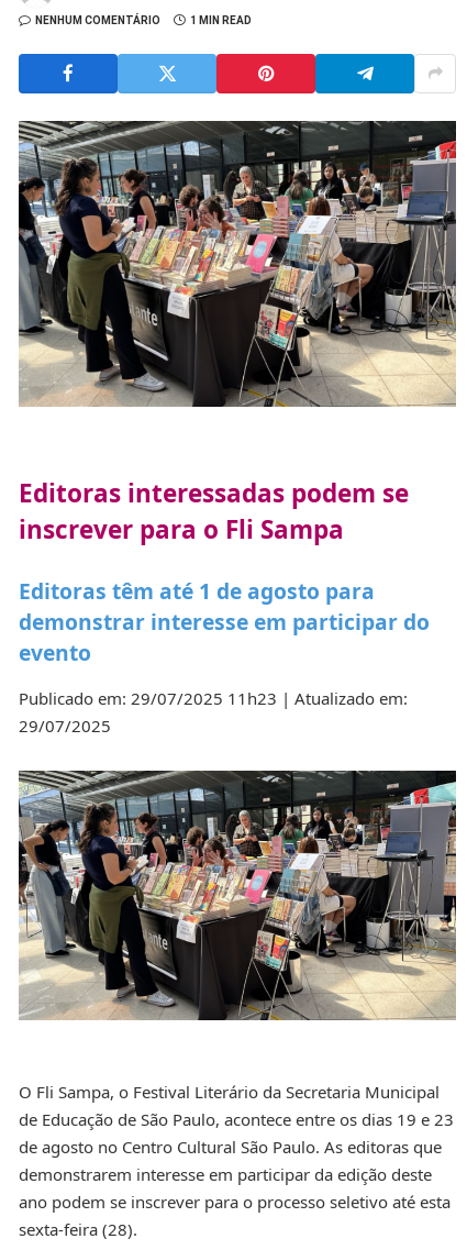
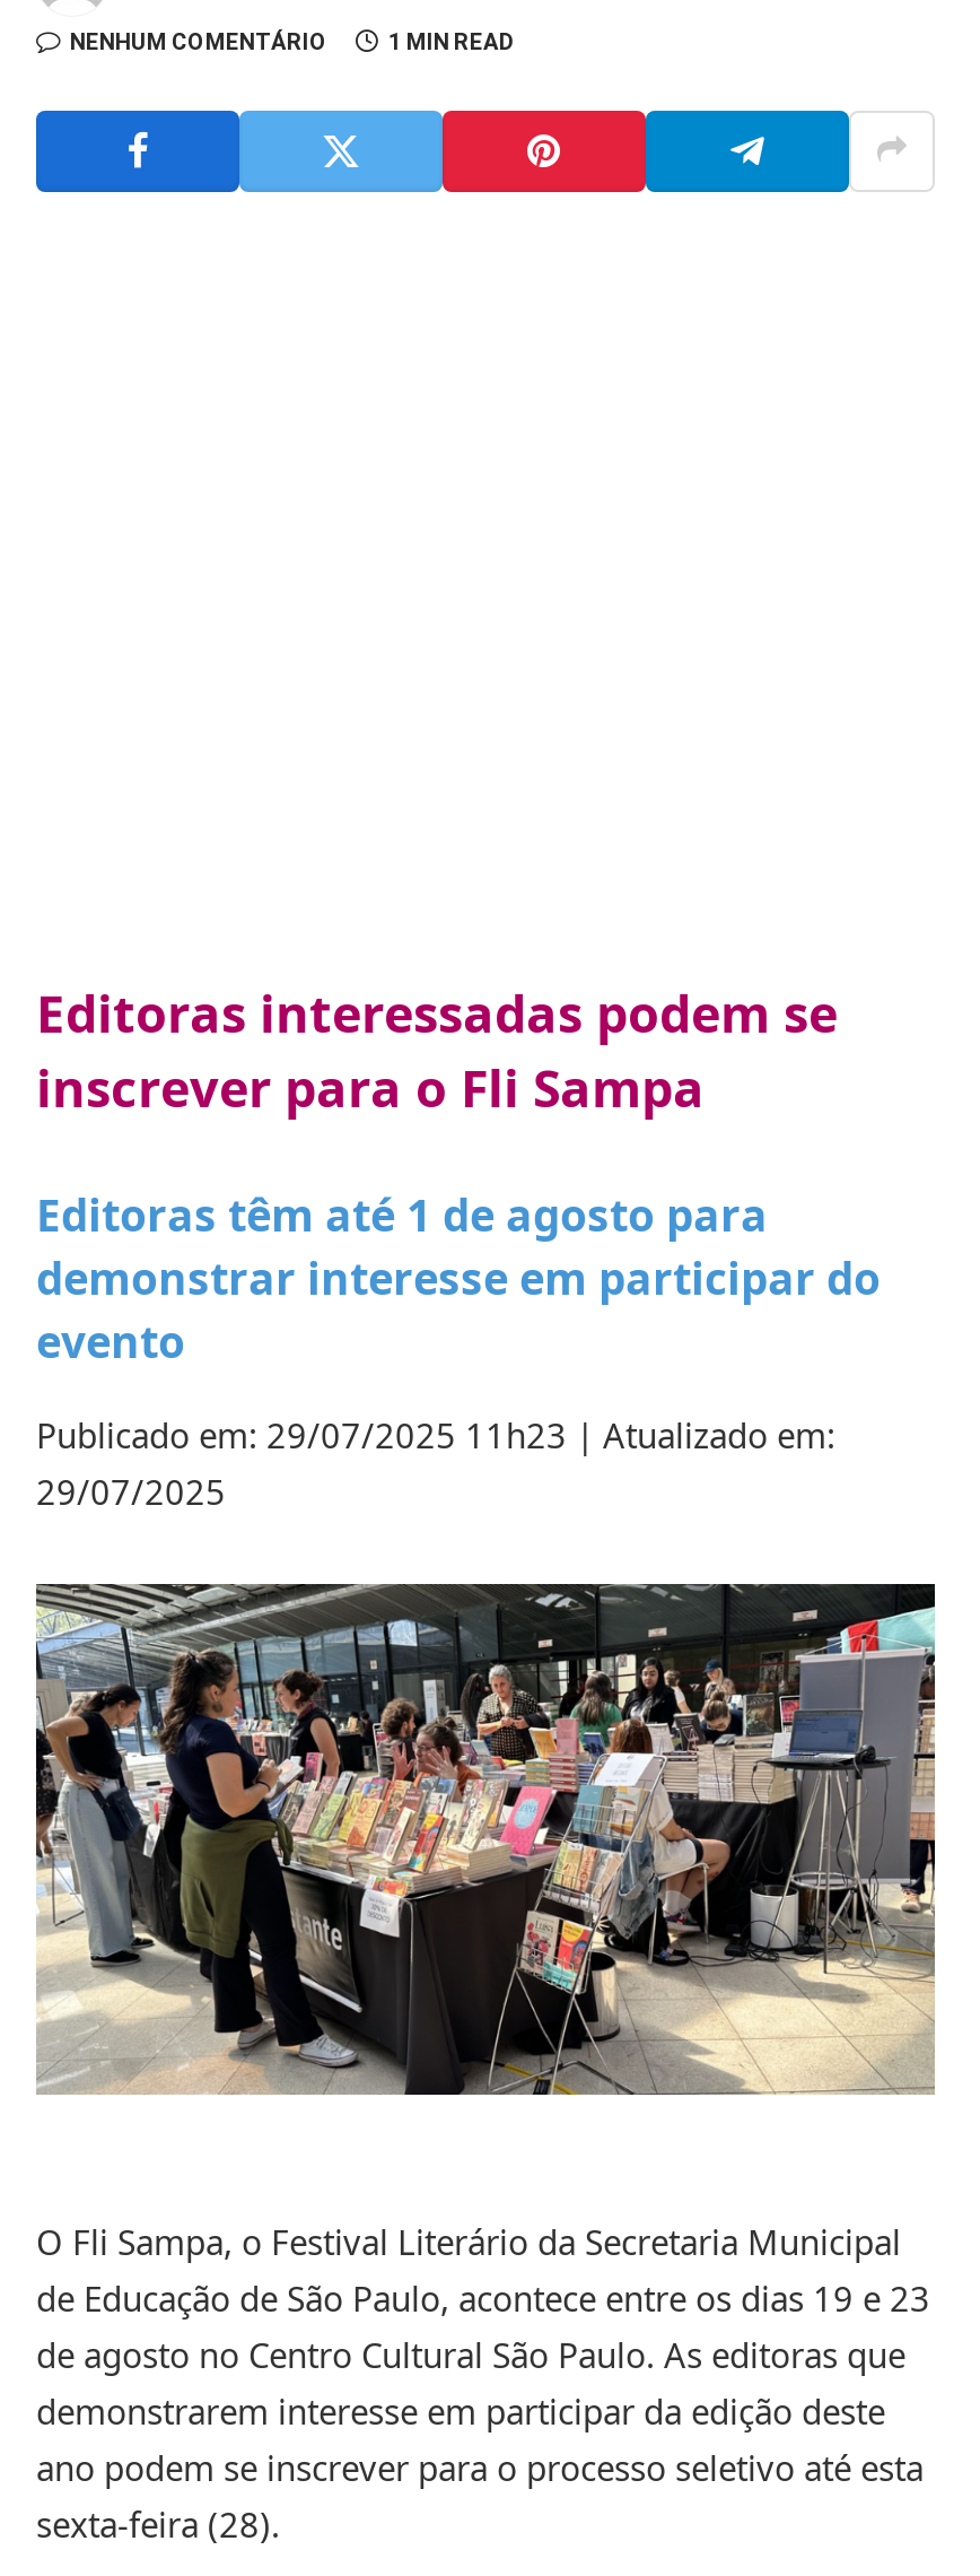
- [image]
